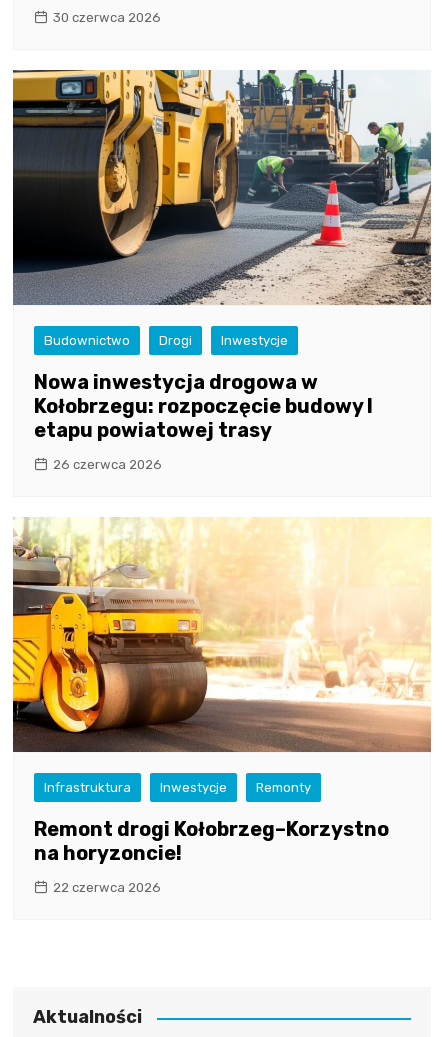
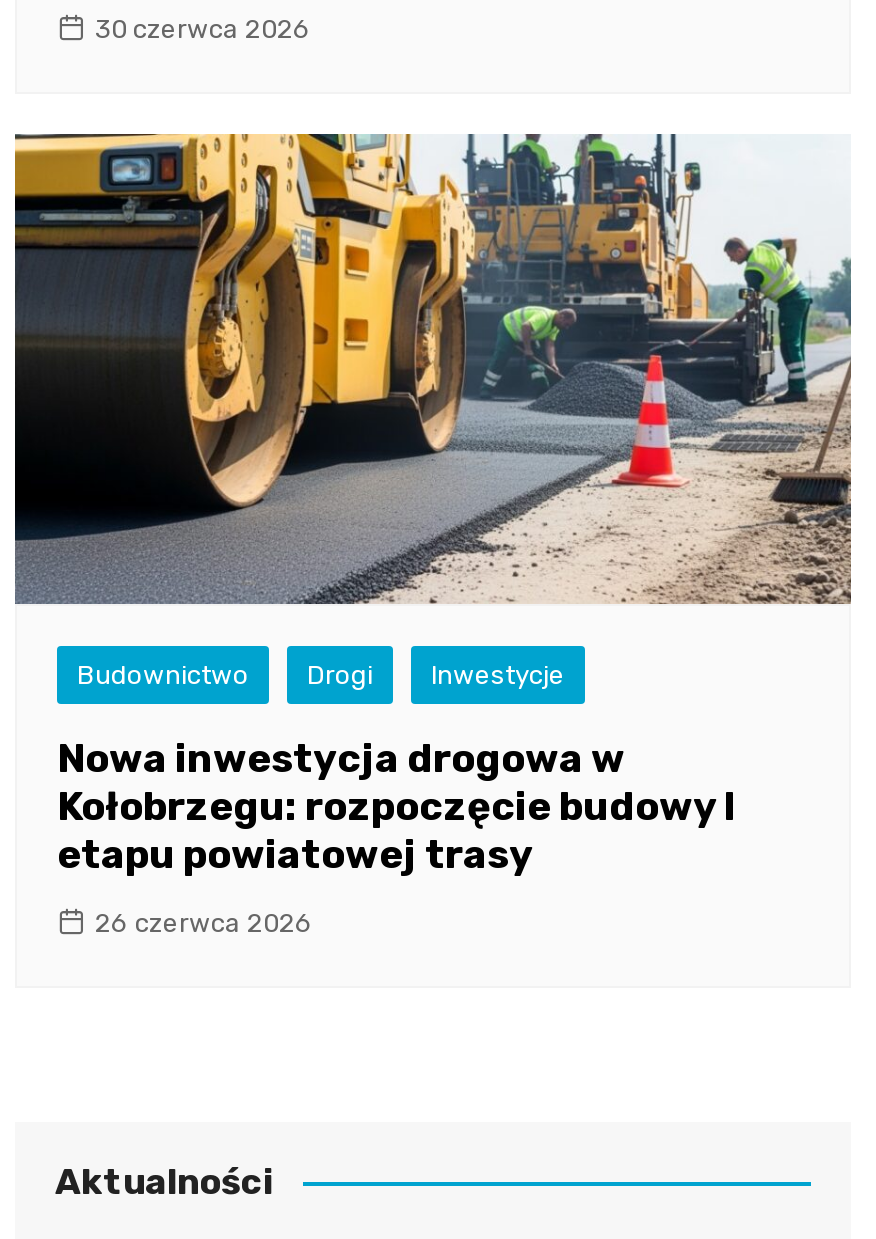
- [image]
- Infrastruktura
- Inwestycje
- Remonty
- Remont drogi Kołobrzeg–Korzystno
- na horyzoncie!
- 22 czerwca 2026
